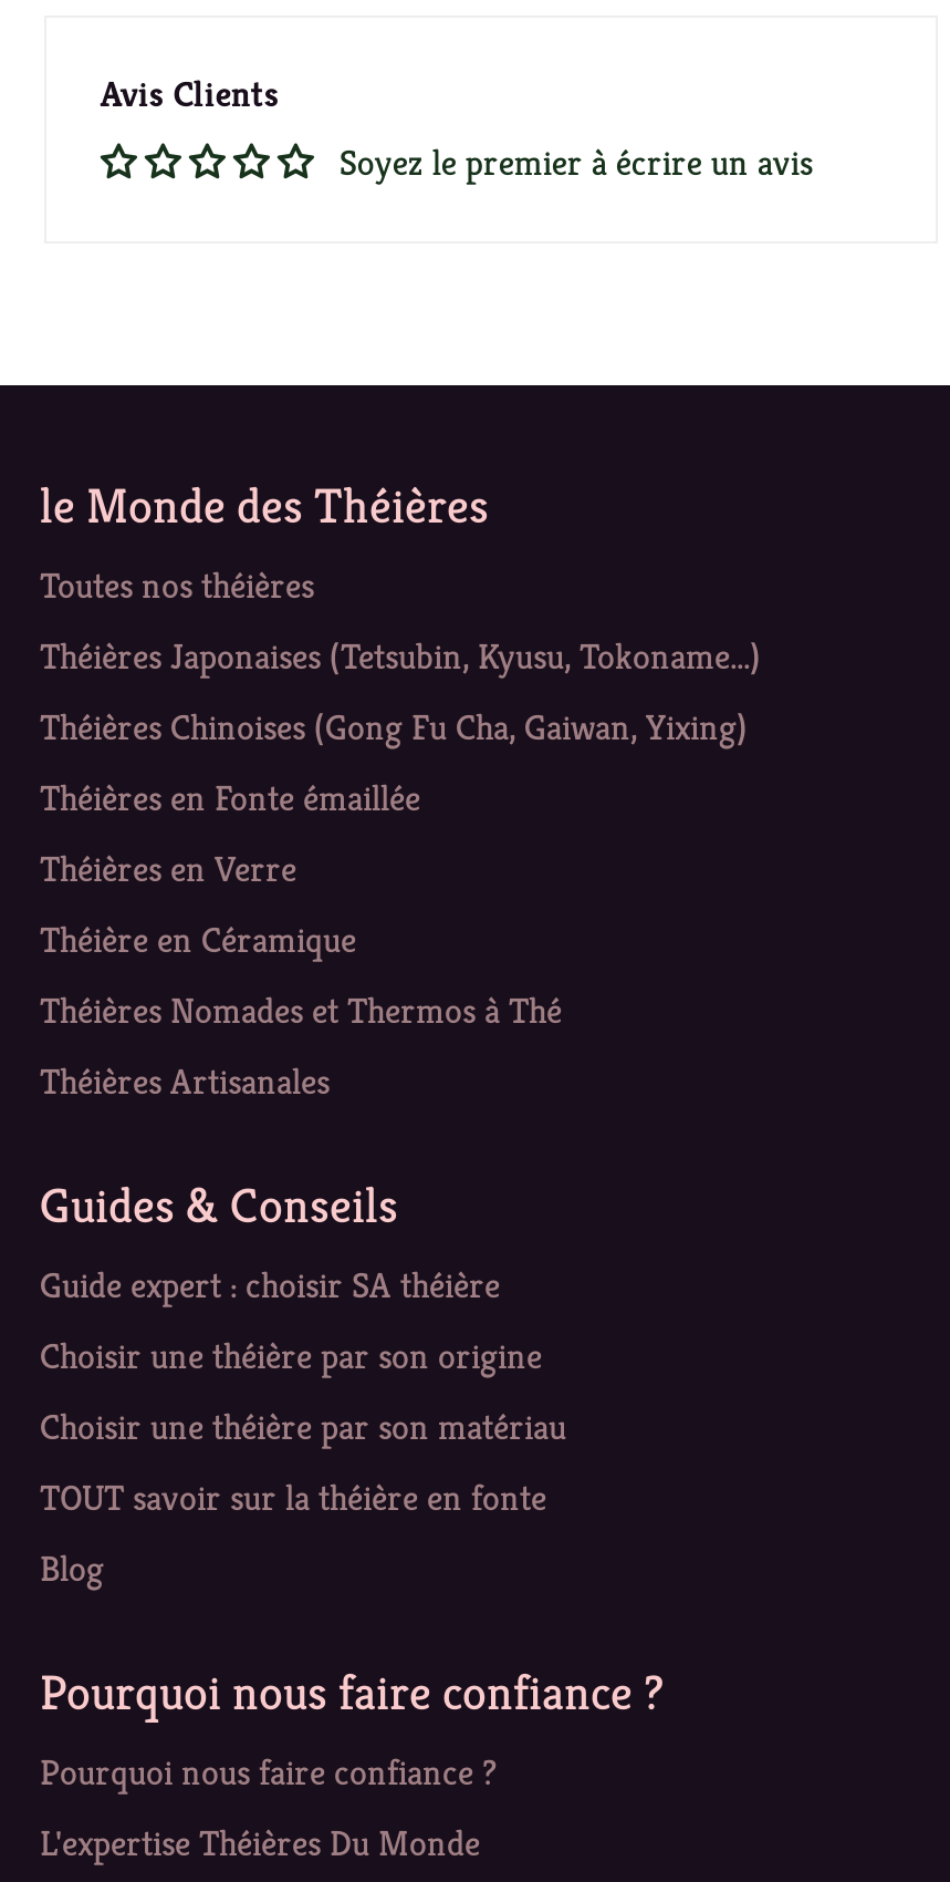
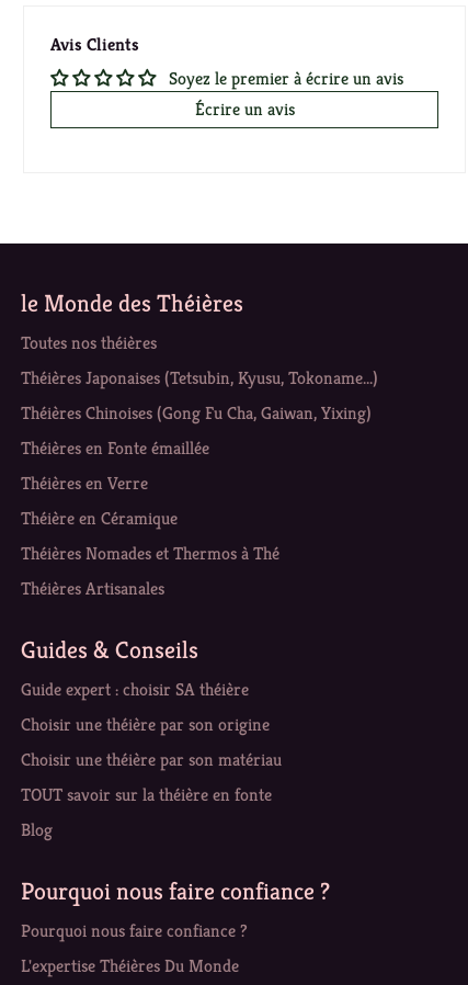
+ Écrire un avis
